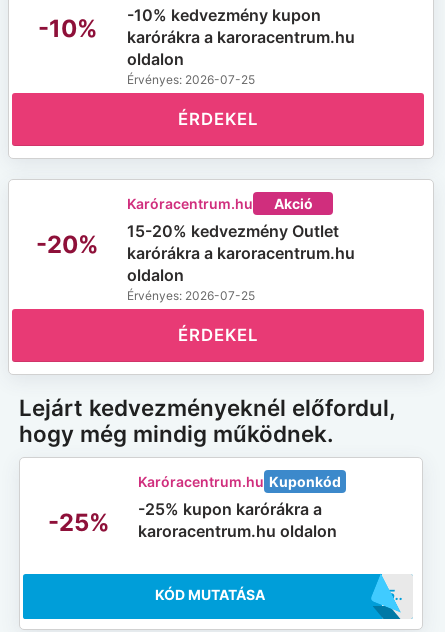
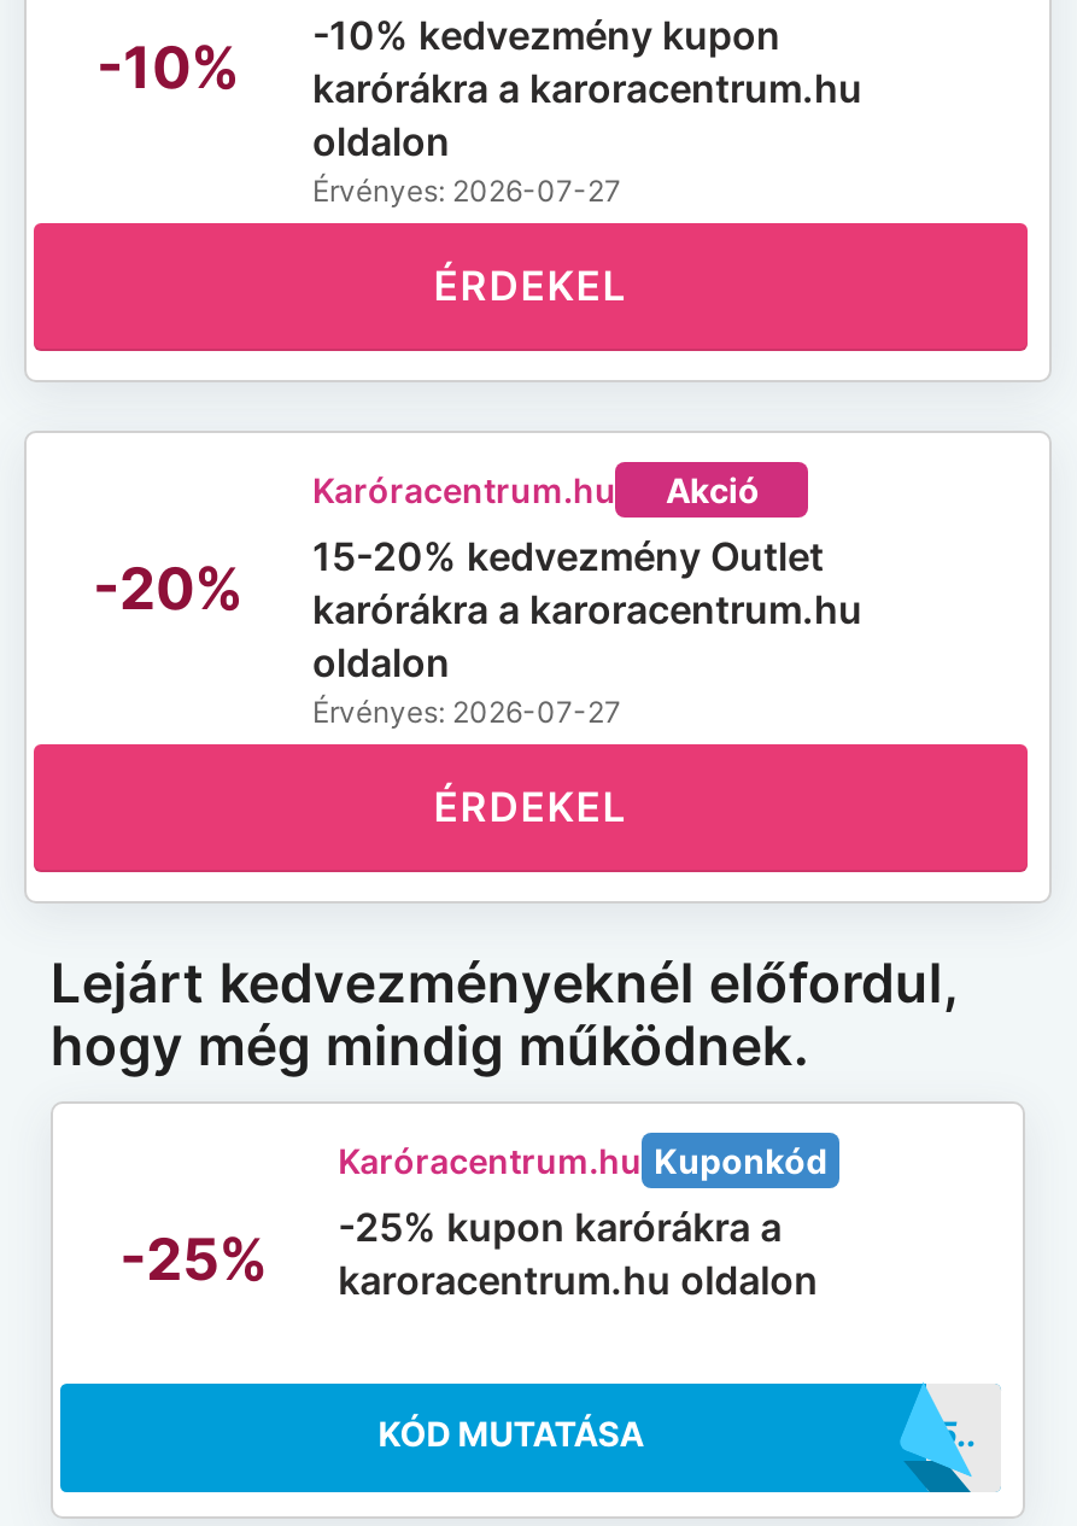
- Érvényes: 2026-07-25
+ Érvényes: 2026-07-27

- Érvényes: 2026-07-25
+ Érvényes: 2026-07-27
